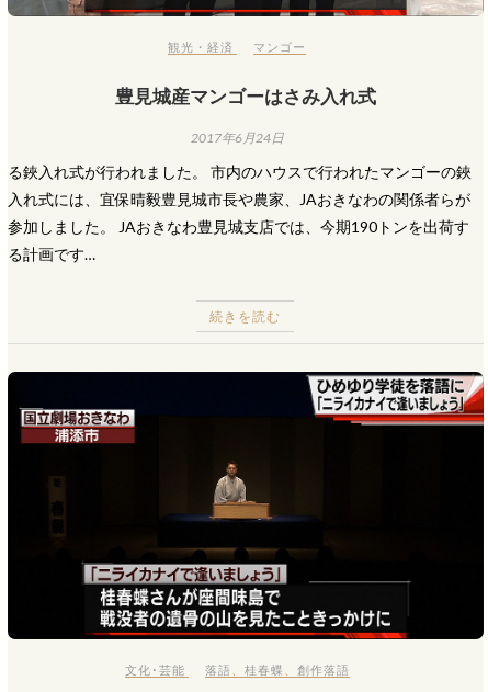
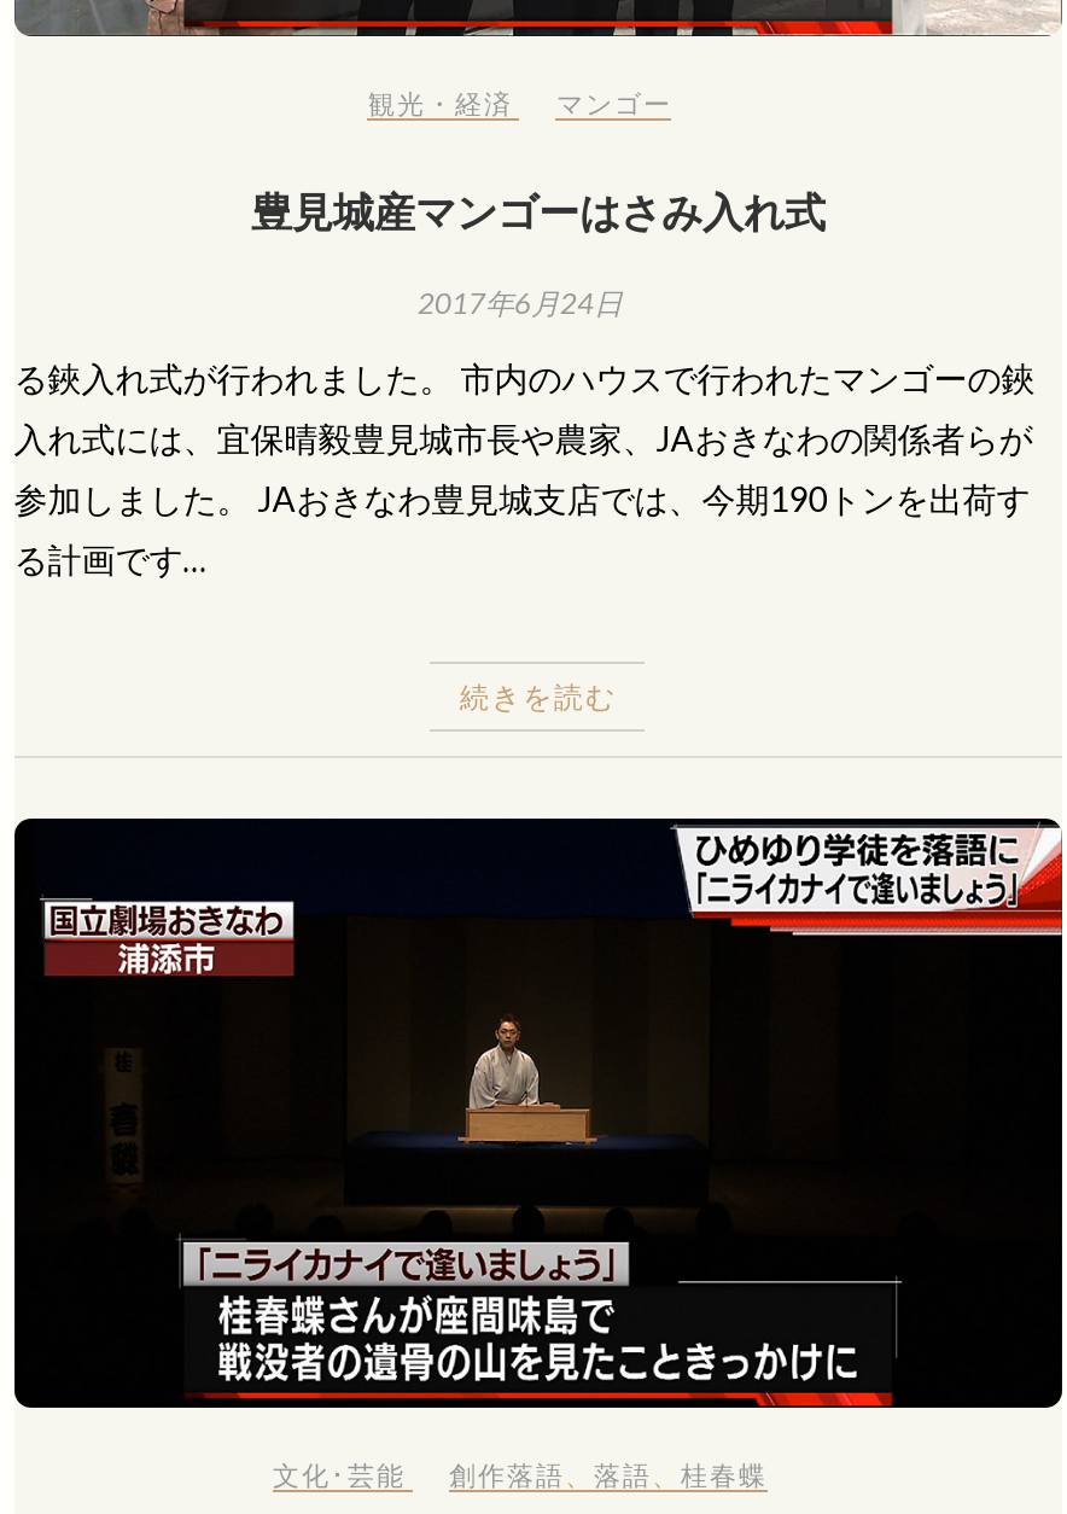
- 落語、桂春蝶、創作落語
+ 創作落語、落語、桂春蝶
